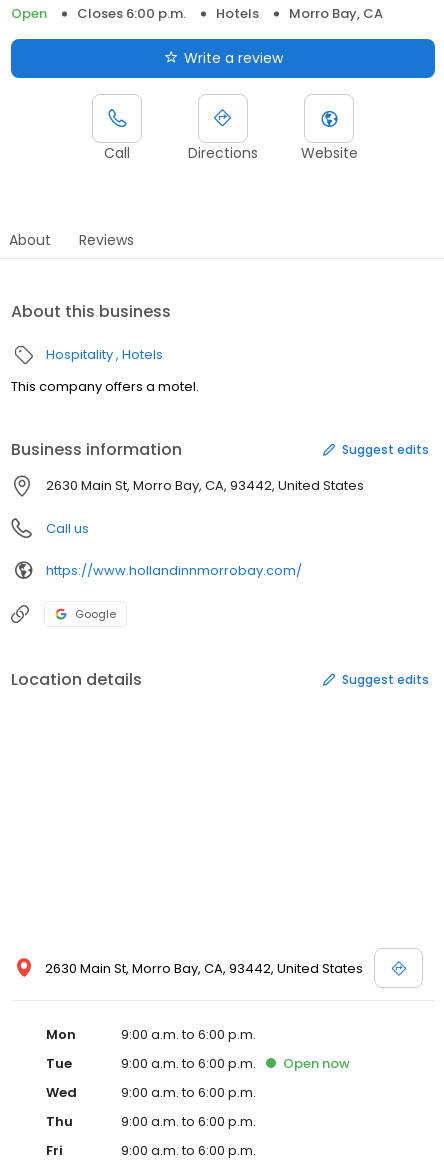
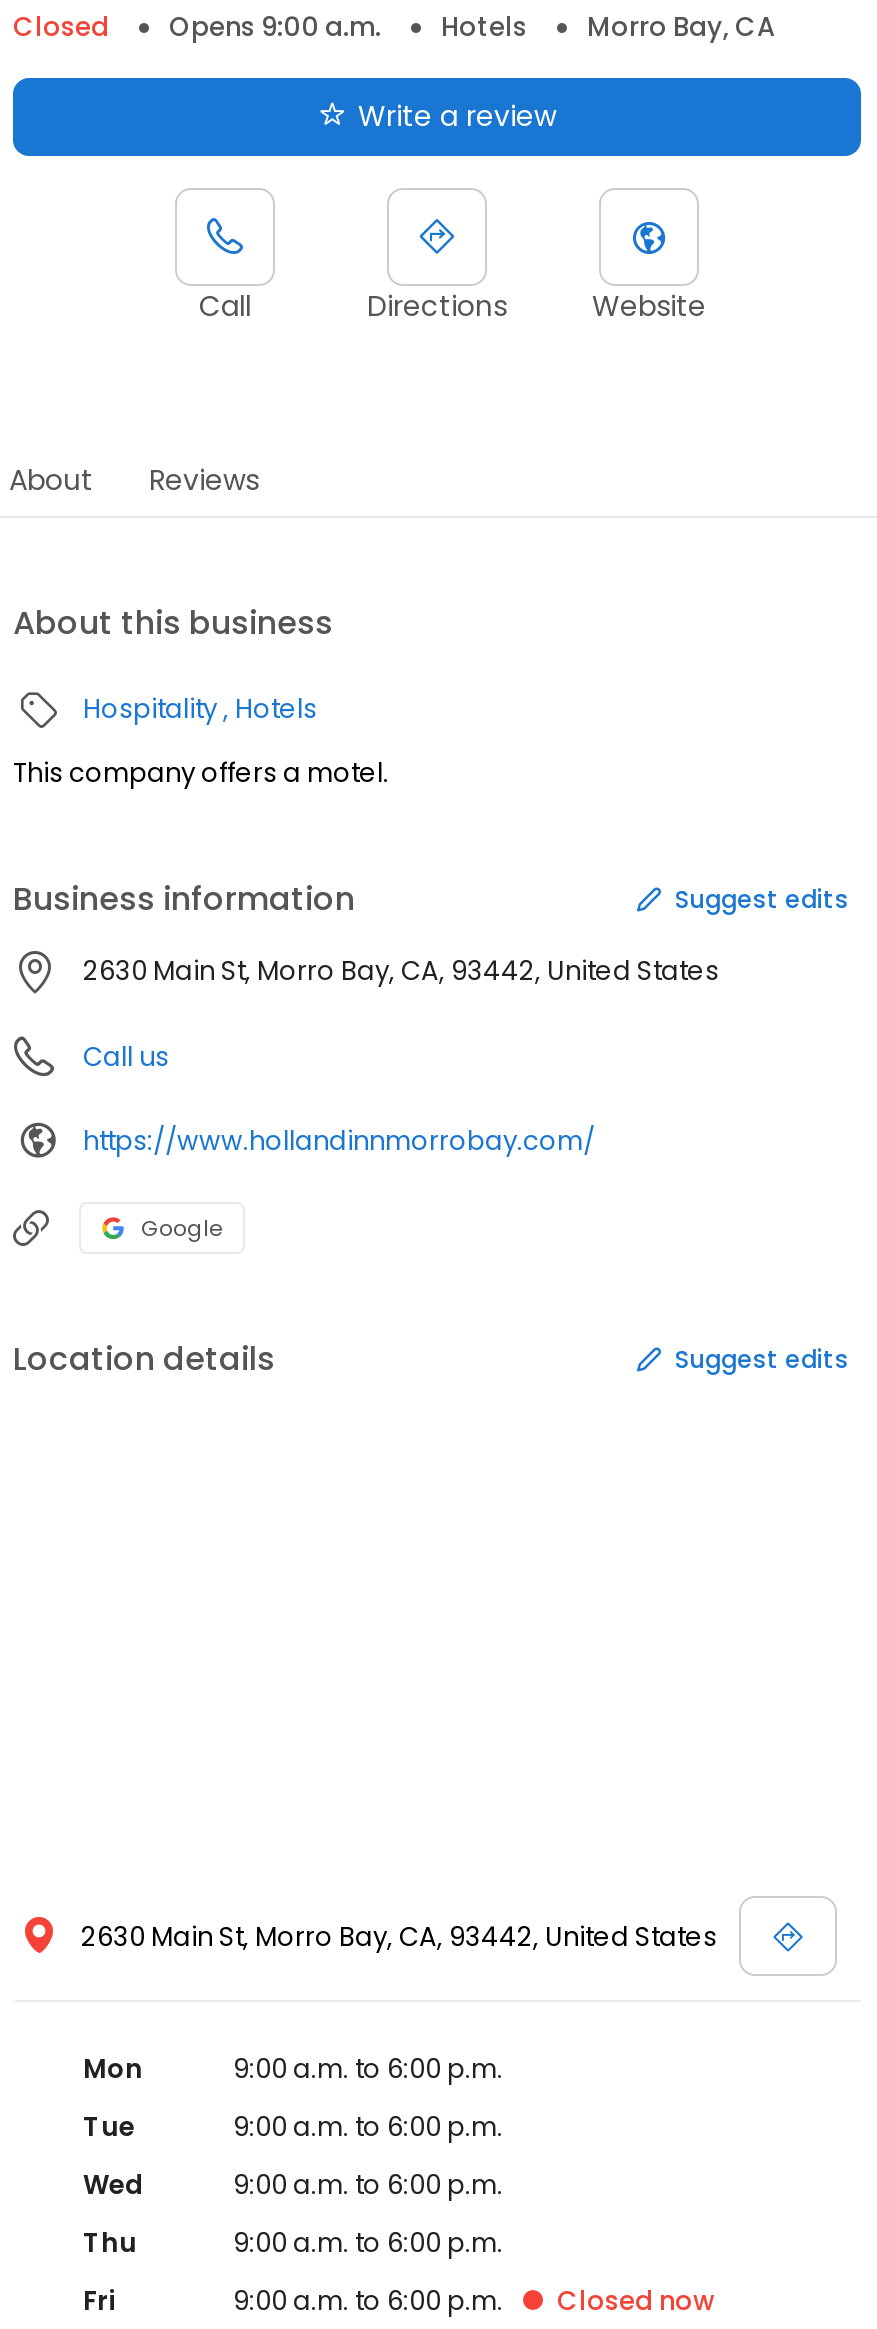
- Open
- Closes 6:00 p.m.
+ Closed
+ Opens 9:00 a.m.

- Open now

+ Closed now
